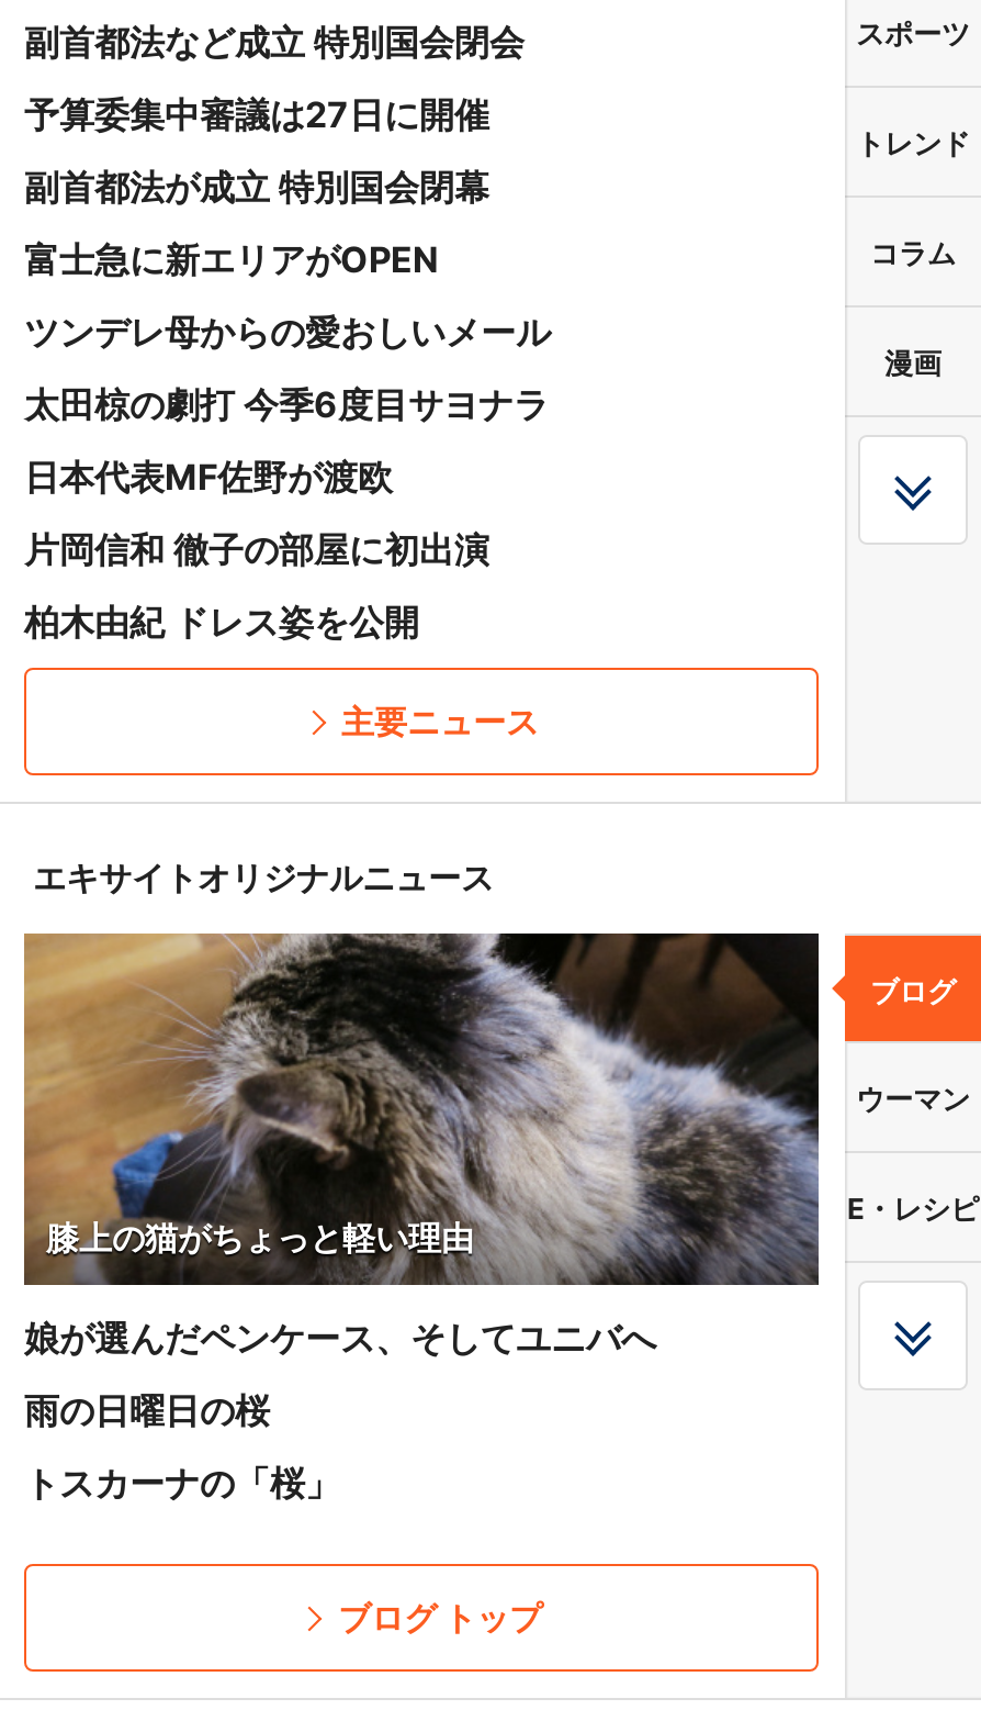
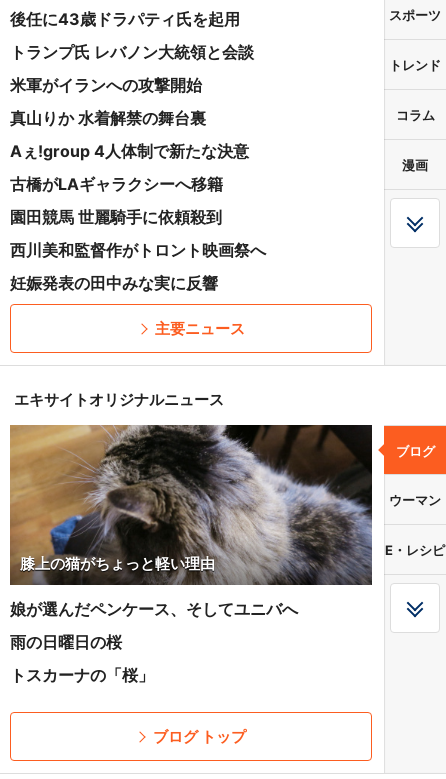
- 副首都法など成立 特別国会閉会
+ 後任に43歳ドラパティ氏を起用

- 予算委集中審議は27日に開催
+ トランプ氏 レバノン大統領と会談

- 副首都法が成立 特別国会閉幕
+ 米軍がイランへの攻撃開始

- 富士急に新エリアがOPEN
+ 真山りか 水着解禁の舞台裏

- ツンデレ母からの愛おしいメール
+ Aぇ!group 4人体制で新たな決意

- 太田椋の劇打 今季6度目サヨナラ
+ 古橋がLAギャラクシーへ移籍

- 日本代表MF佐野が渡欧
+ 園田競馬 世麗騎手に依頼殺到

- 片岡信和 徹子の部屋に初出演
+ 西川美和監督作がトロント映画祭へ

- 柏木由紀 ドレス姿を公開
+ 妊娠発表の田中みな実に反響
